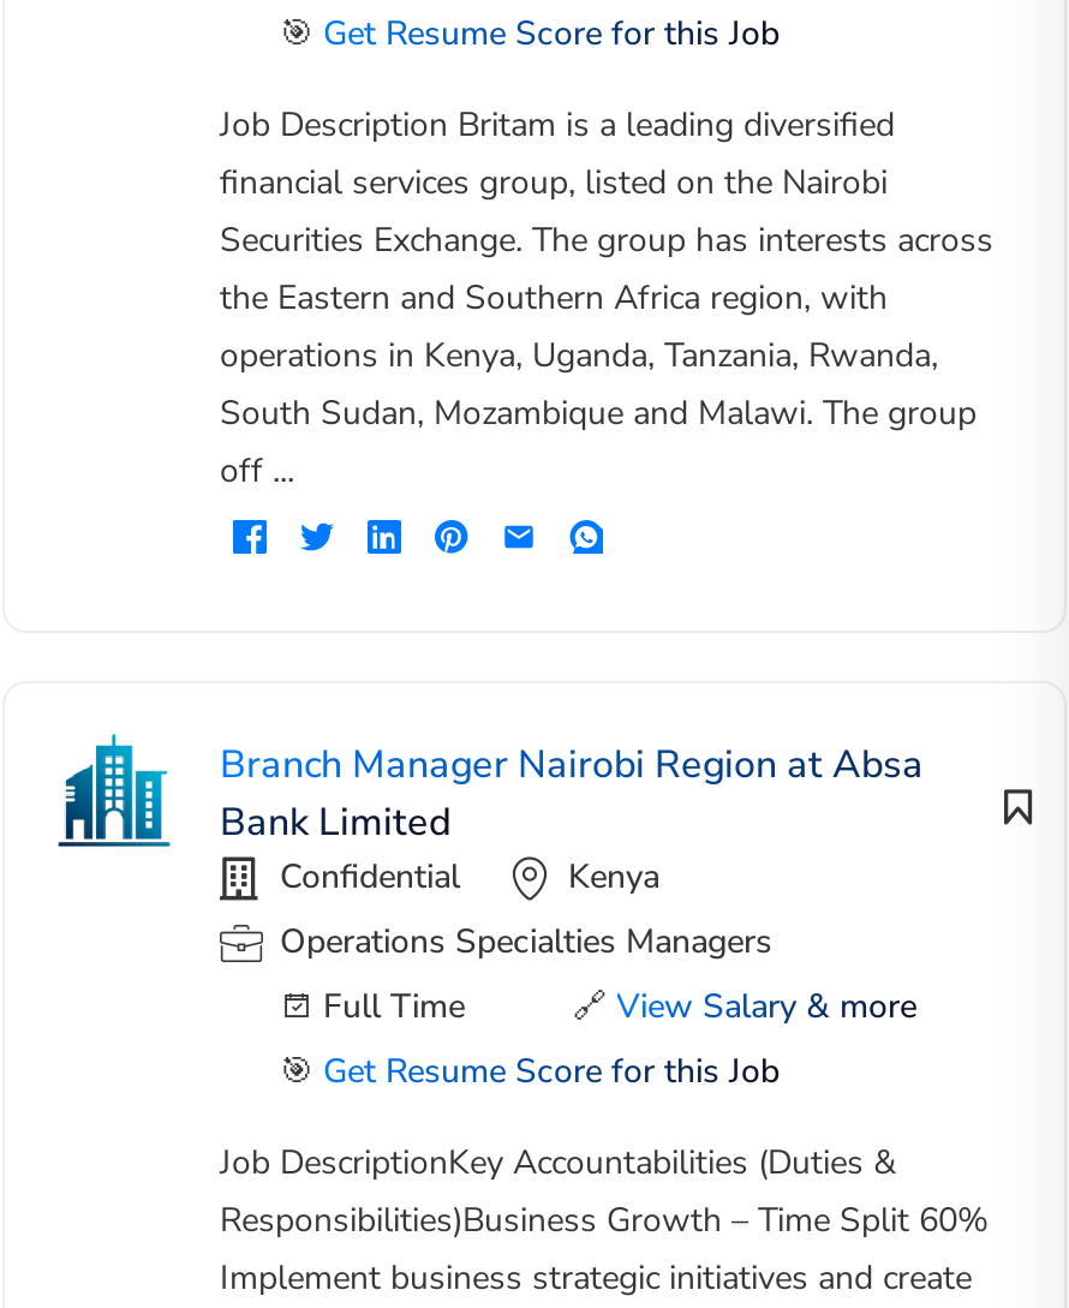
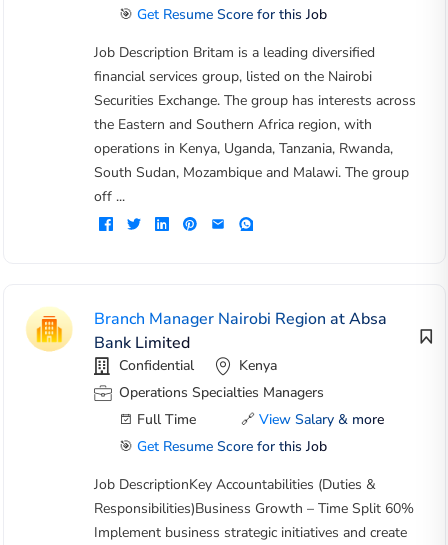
- [image]
+ [image]
